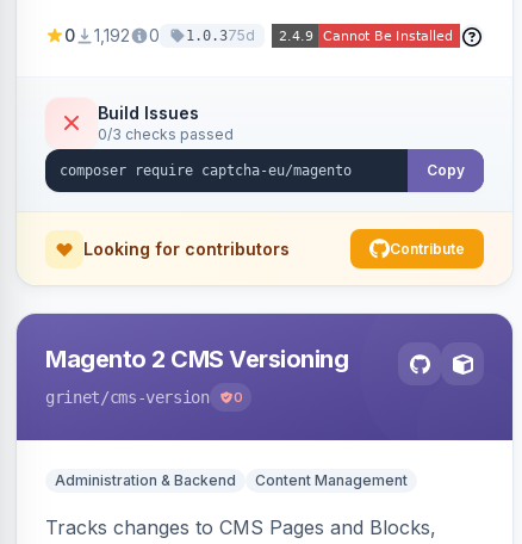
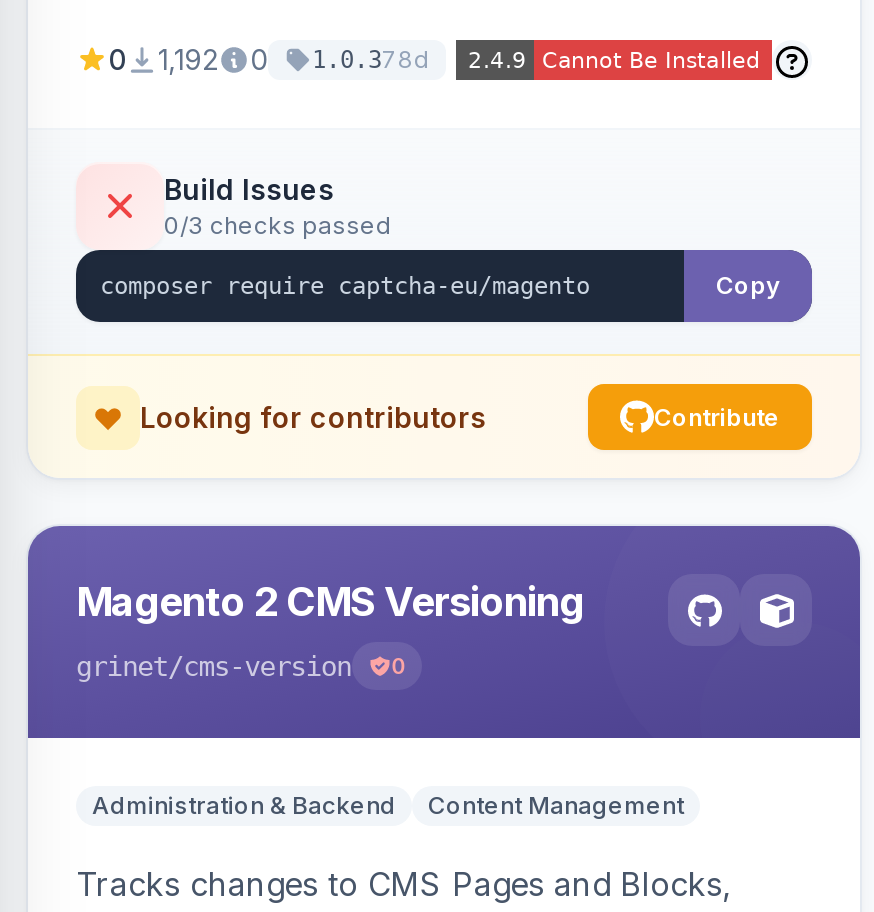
- 1.0.375d
+ 1.0.378d
